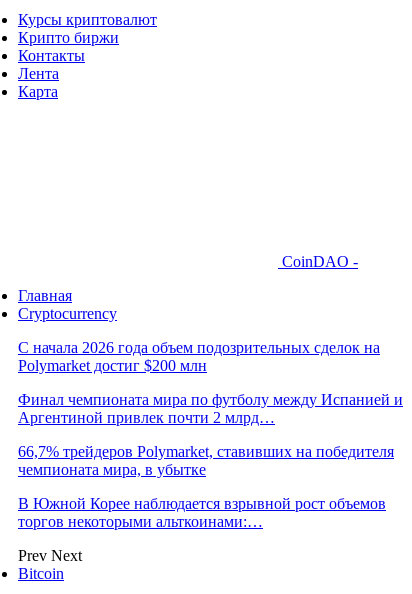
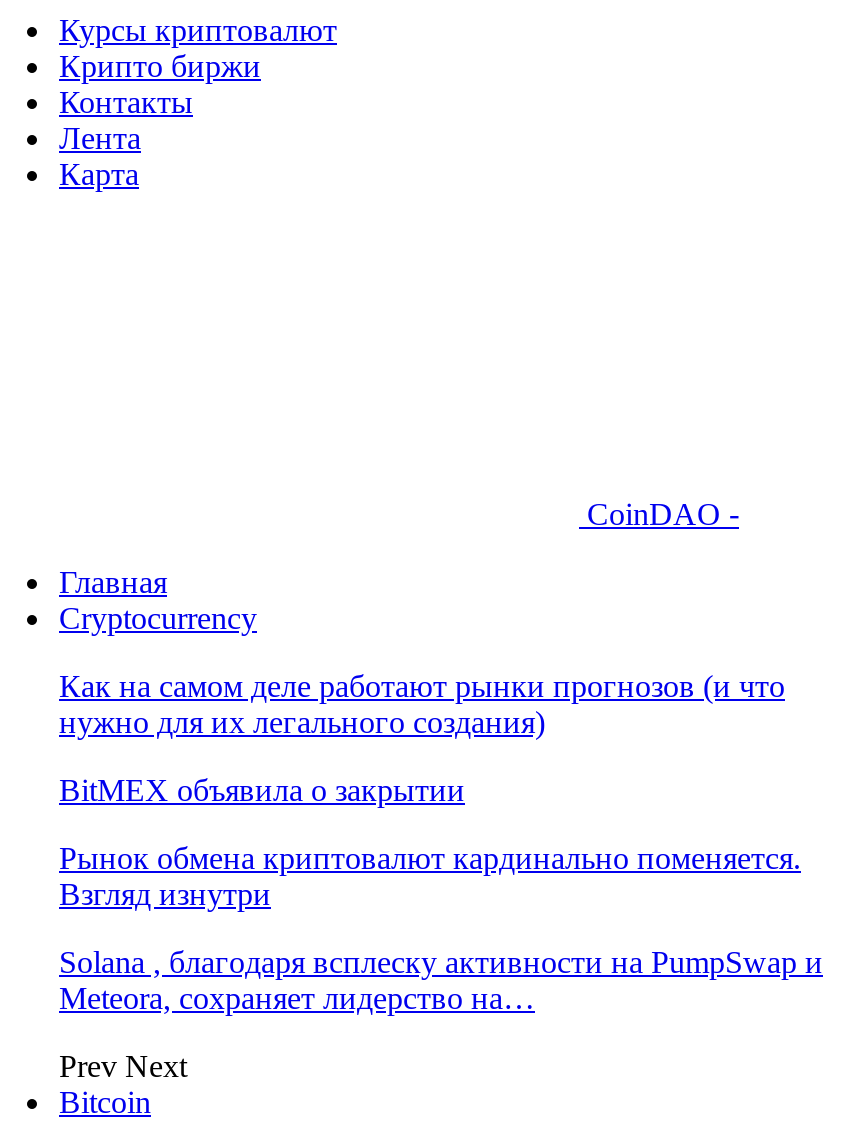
- С начала 2026 года объем подозрительных сделок на
- Polymarket достиг $200 млн
+ Как на самом деле работают рынки прогнозов (и что
+ нужно для их легального создания)

- Финал чемпионата мира по футболу между Испанией и
- Аргентиной привлек почти 2 млрд…
+ BitMEX объявила о закрытии

- 66,7% трейдеров Polymarket, ставивших на победителя
- чемпионата мира, в убытке
+ Рынок обмена криптовалют кардинально поменяется.
+ Взгляд изнутри

- В Южной Корее наблюдается взрывной рост объемов
- торгов некоторыми альткоинами:…
+ Solana , благодаря всплеску активности на PumpSwap и
+ Meteora, сохраняет лидерство на…
